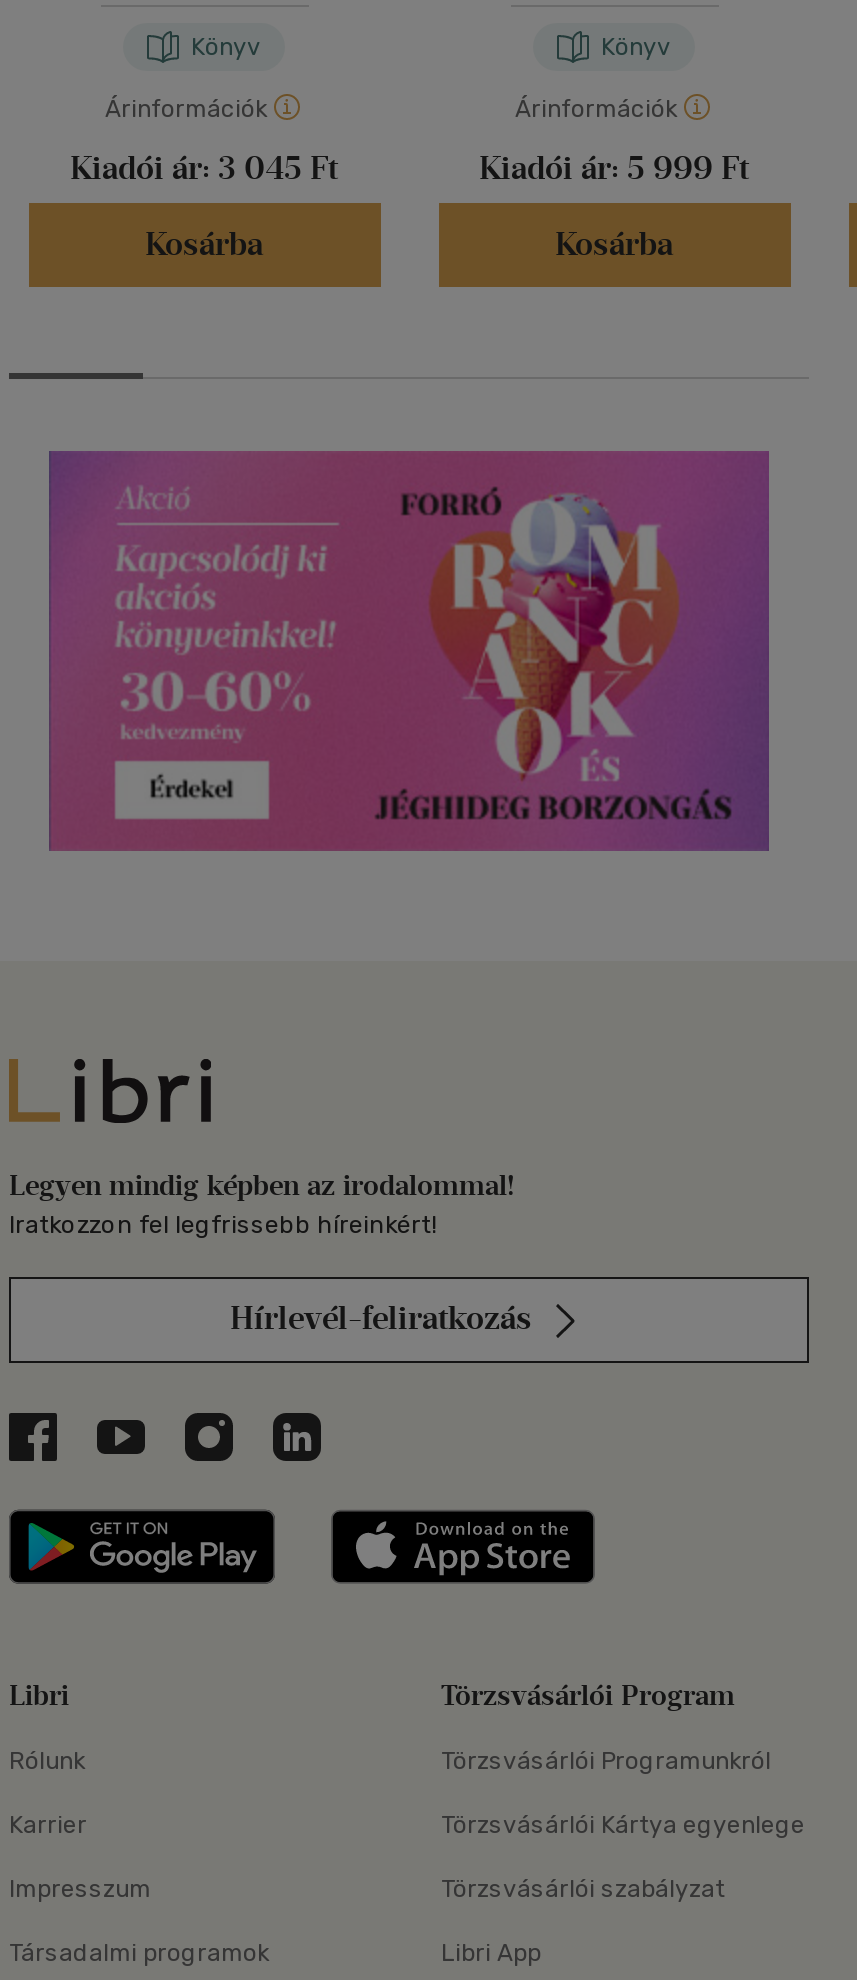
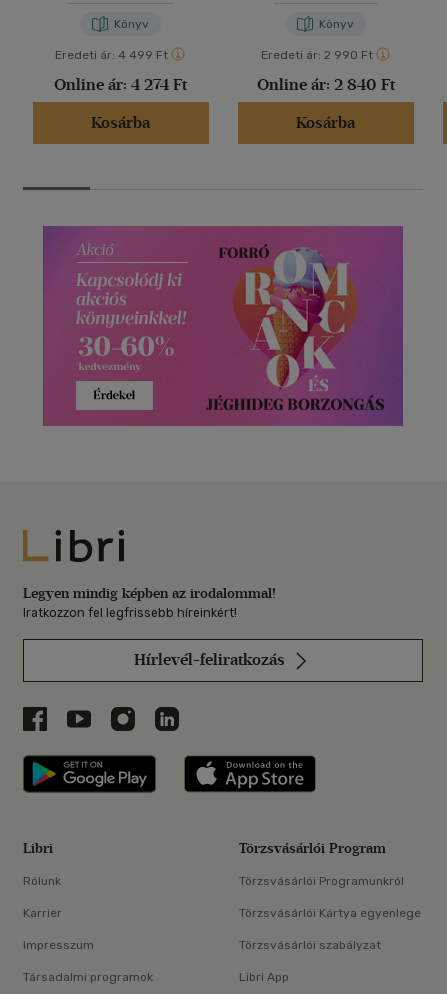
- Árinformációk
+ Eredeti ár: 4 499 Ft

- Árinformációk
+ Eredeti ár: 2 990 Ft

- Kiadói ár: 3 045 Ft
+ Online ár: 4 274 Ft

- Kiadói ár: 5 999 Ft
+ Online ár: 2 840 Ft
